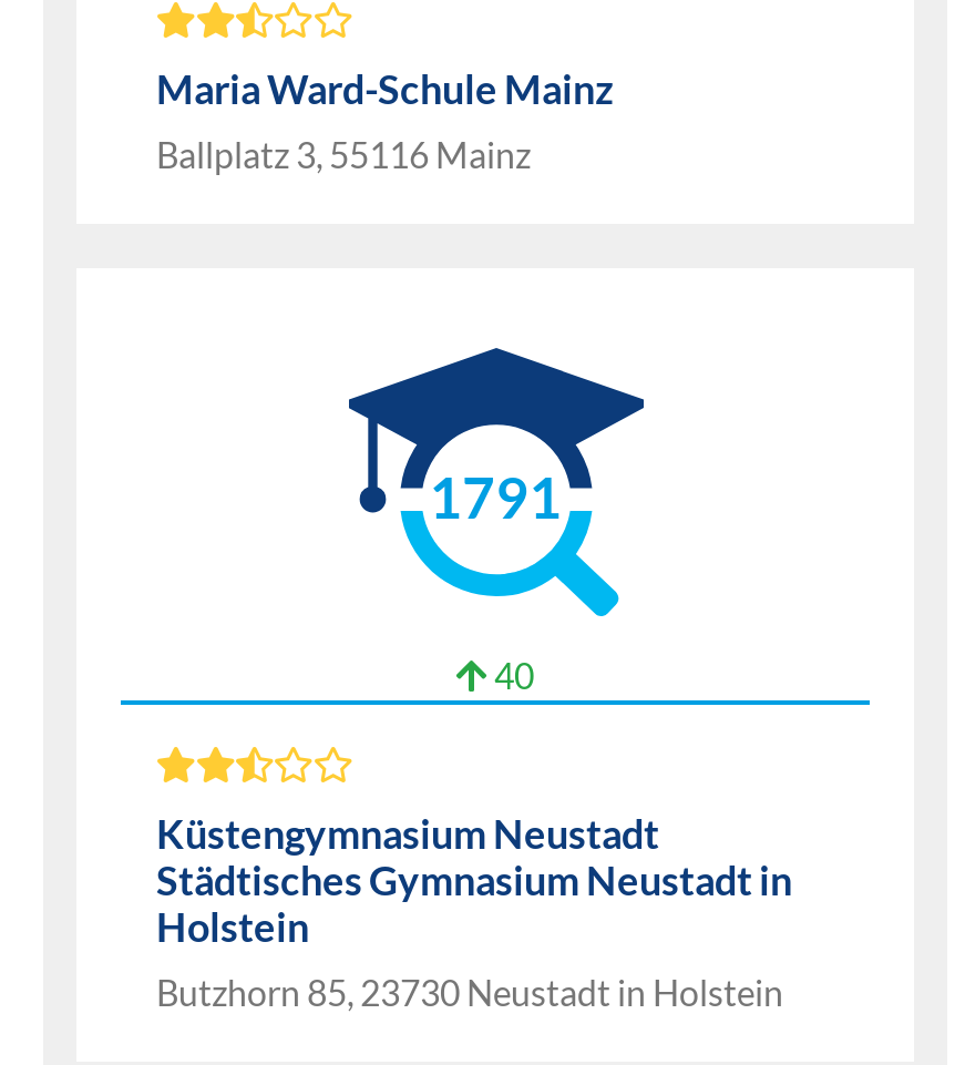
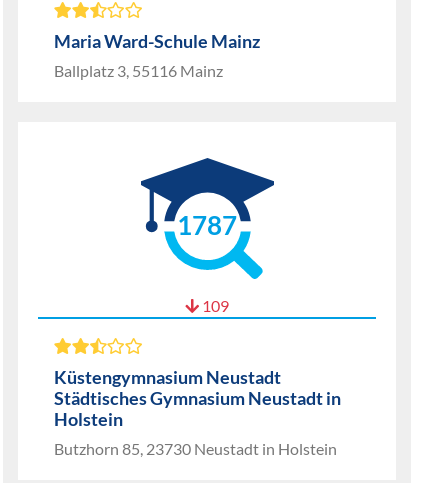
- 1791
+ 1787

- 40
+ 109
